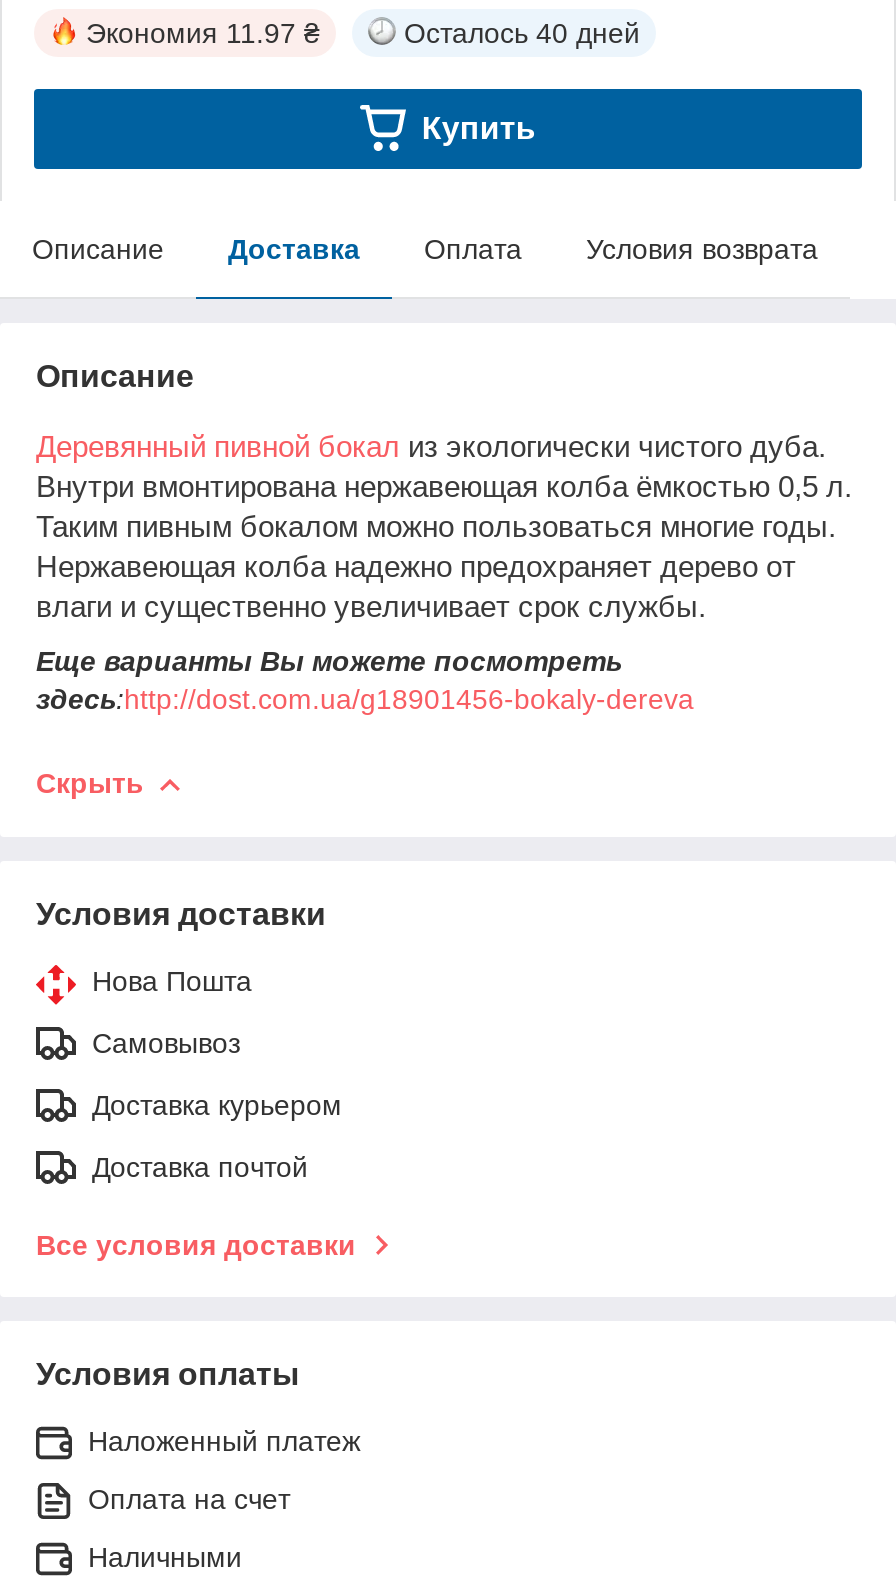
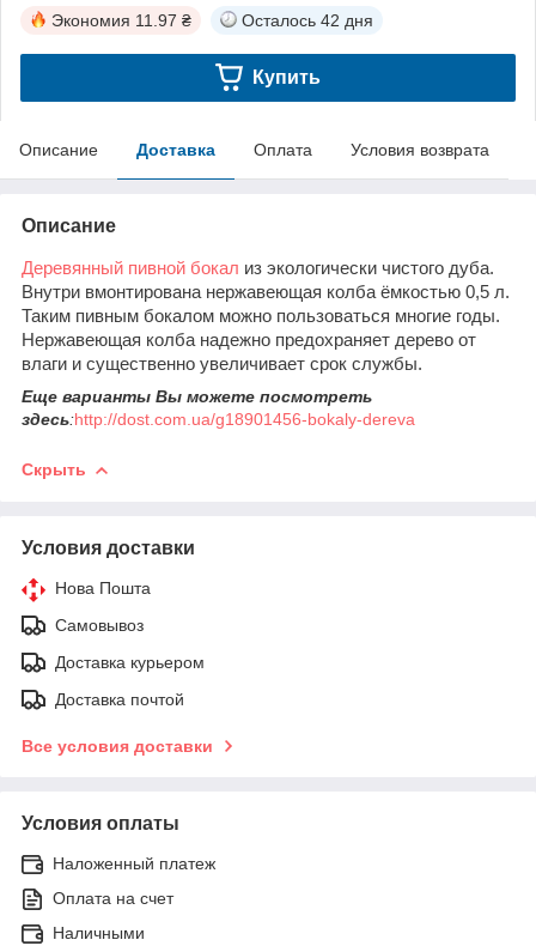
- Осталось 40 дней
+ Осталось 42 дня
